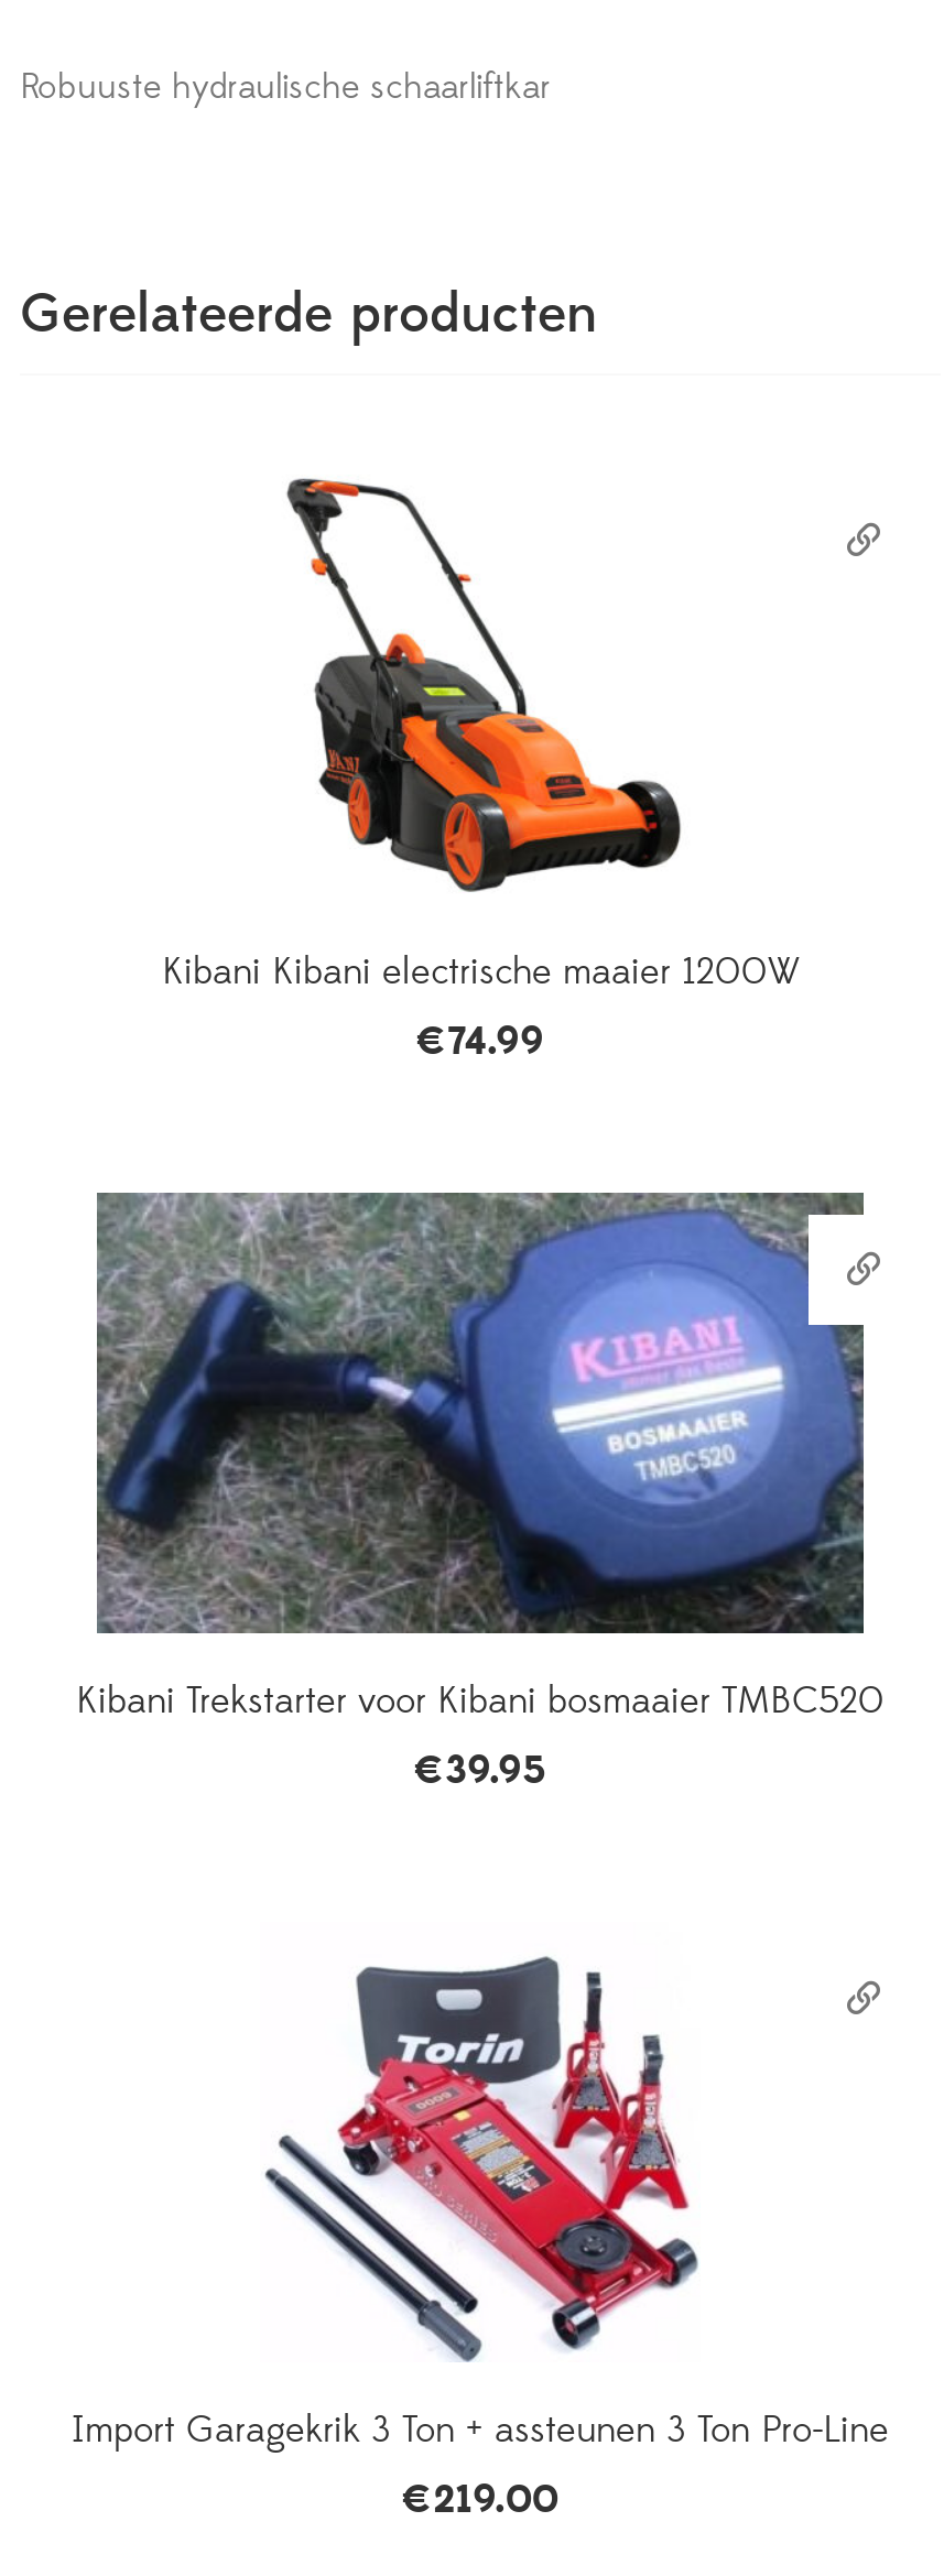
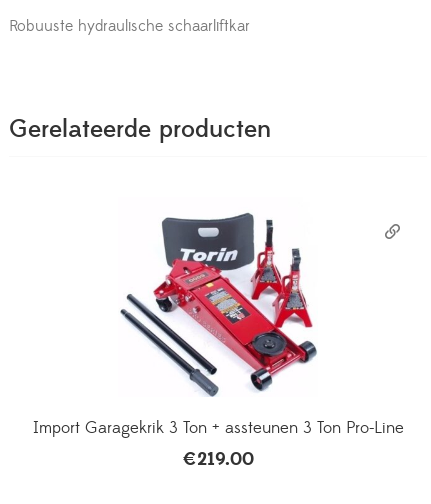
- [image]
- Kibani Kibani electrische maaier 1200W
- €74.99

- [image]
- Kibani Trekstarter voor Kibani bosmaaier TMBC520
- €39.95
